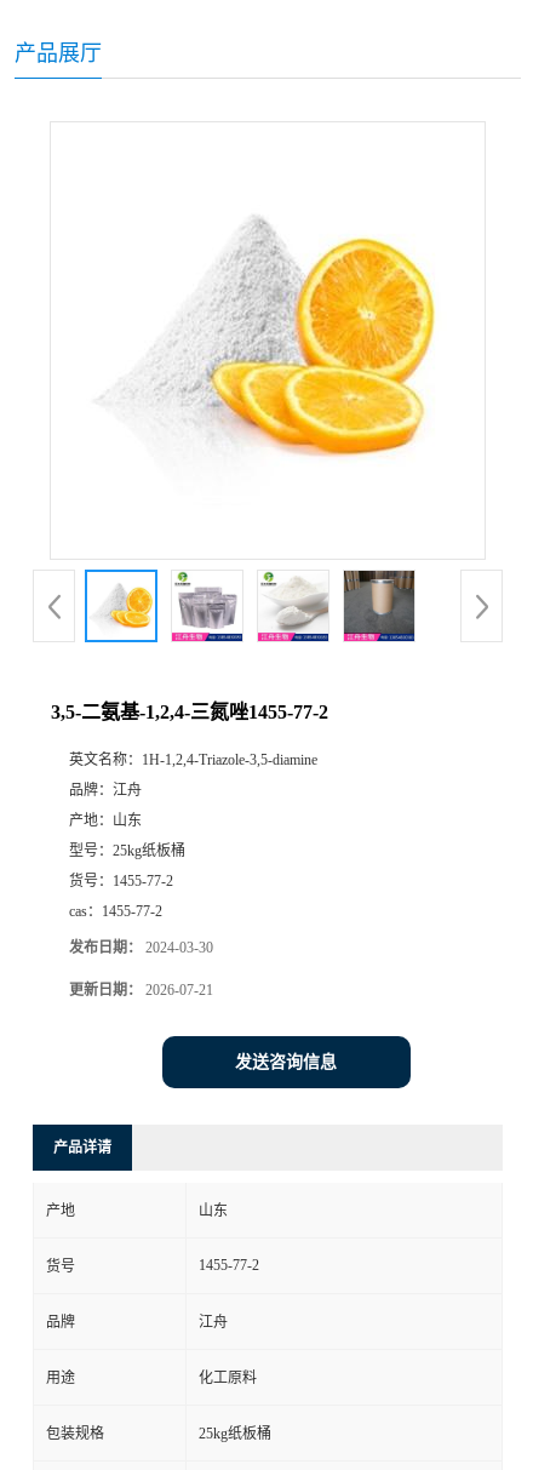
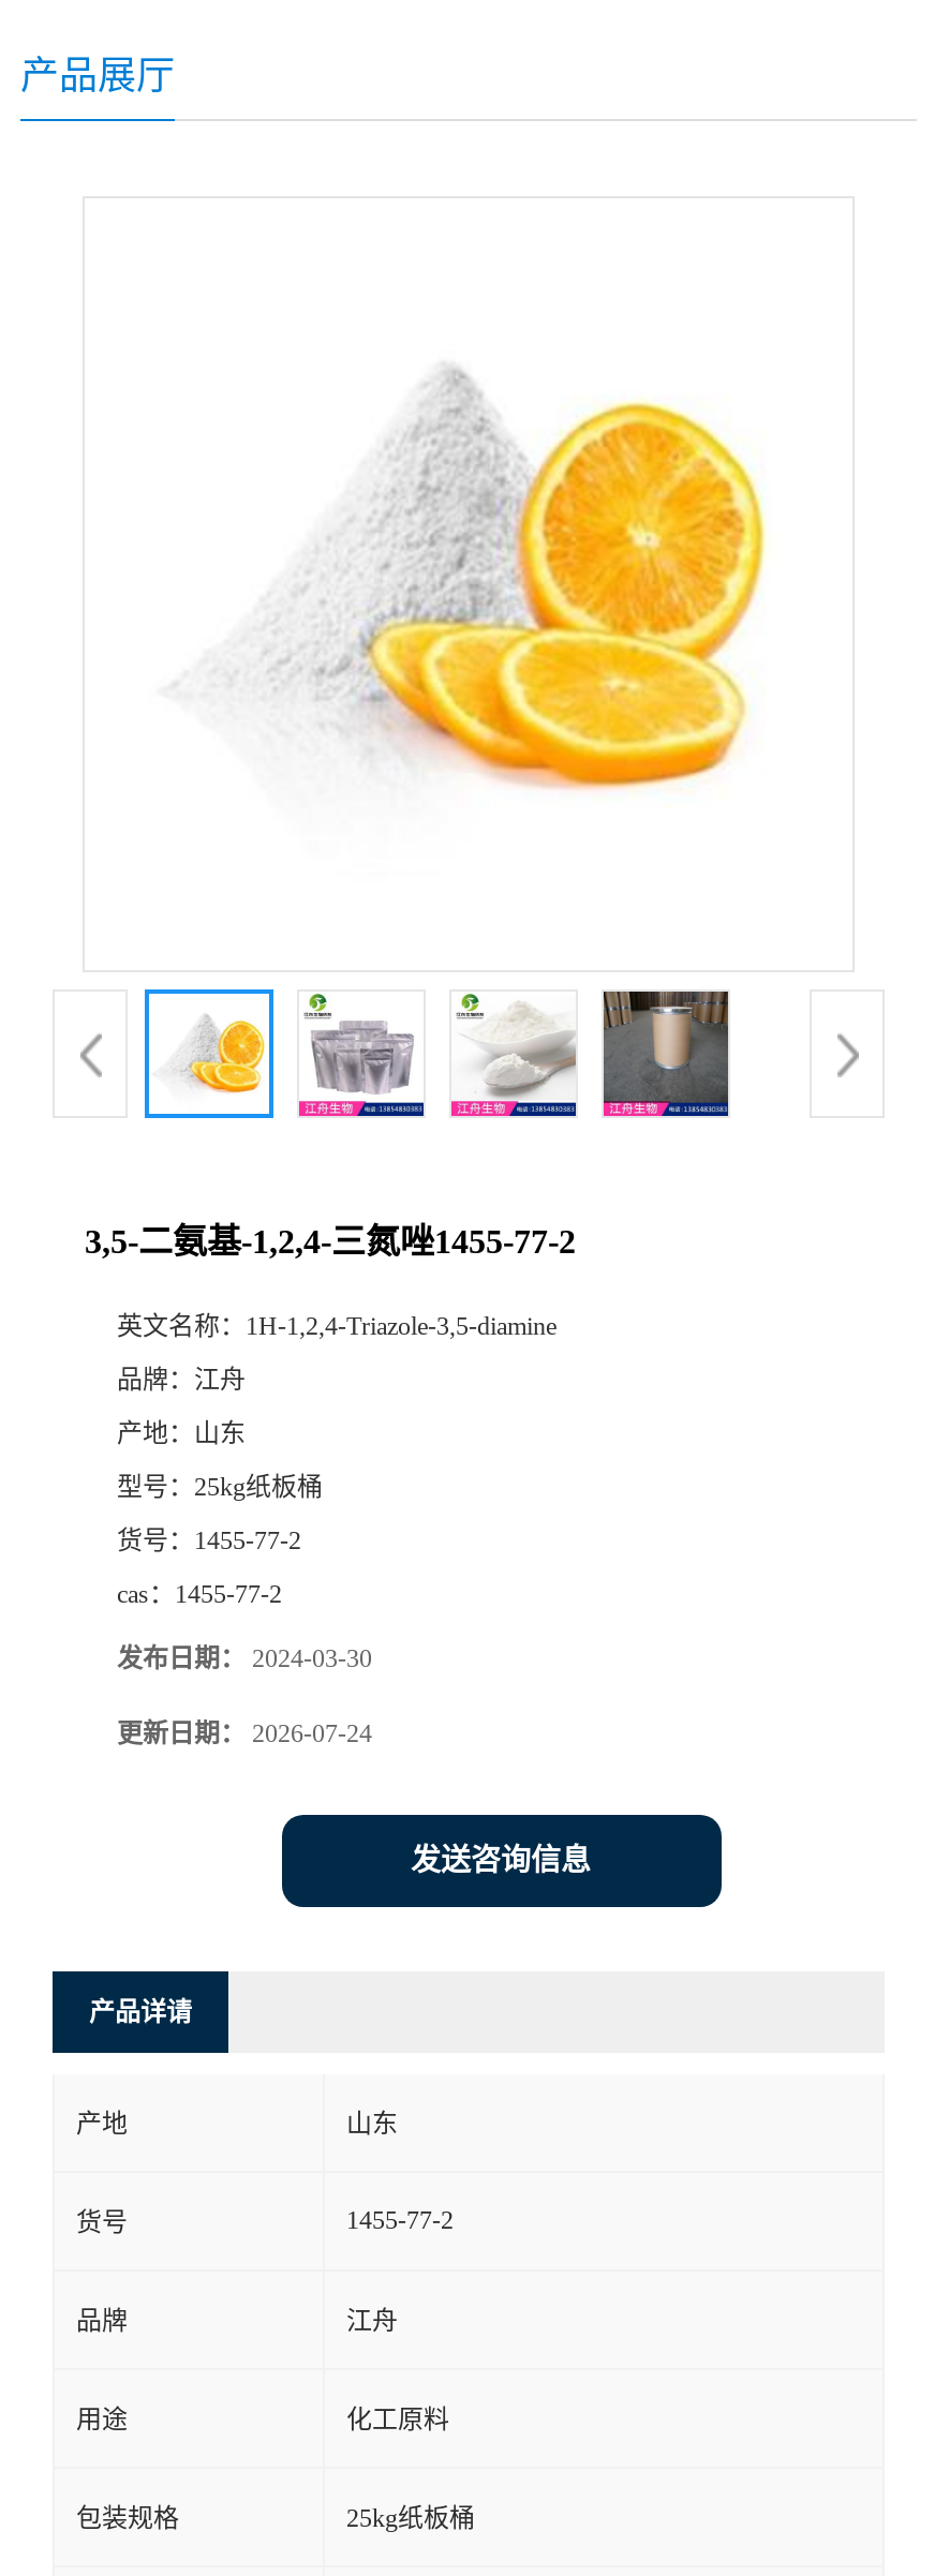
- 更新日期：2026-07-21
+ 更新日期：2026-07-24
